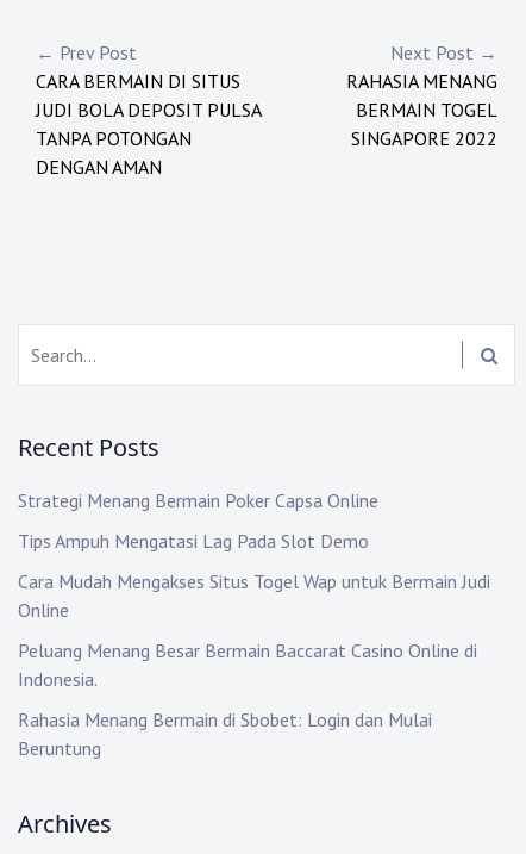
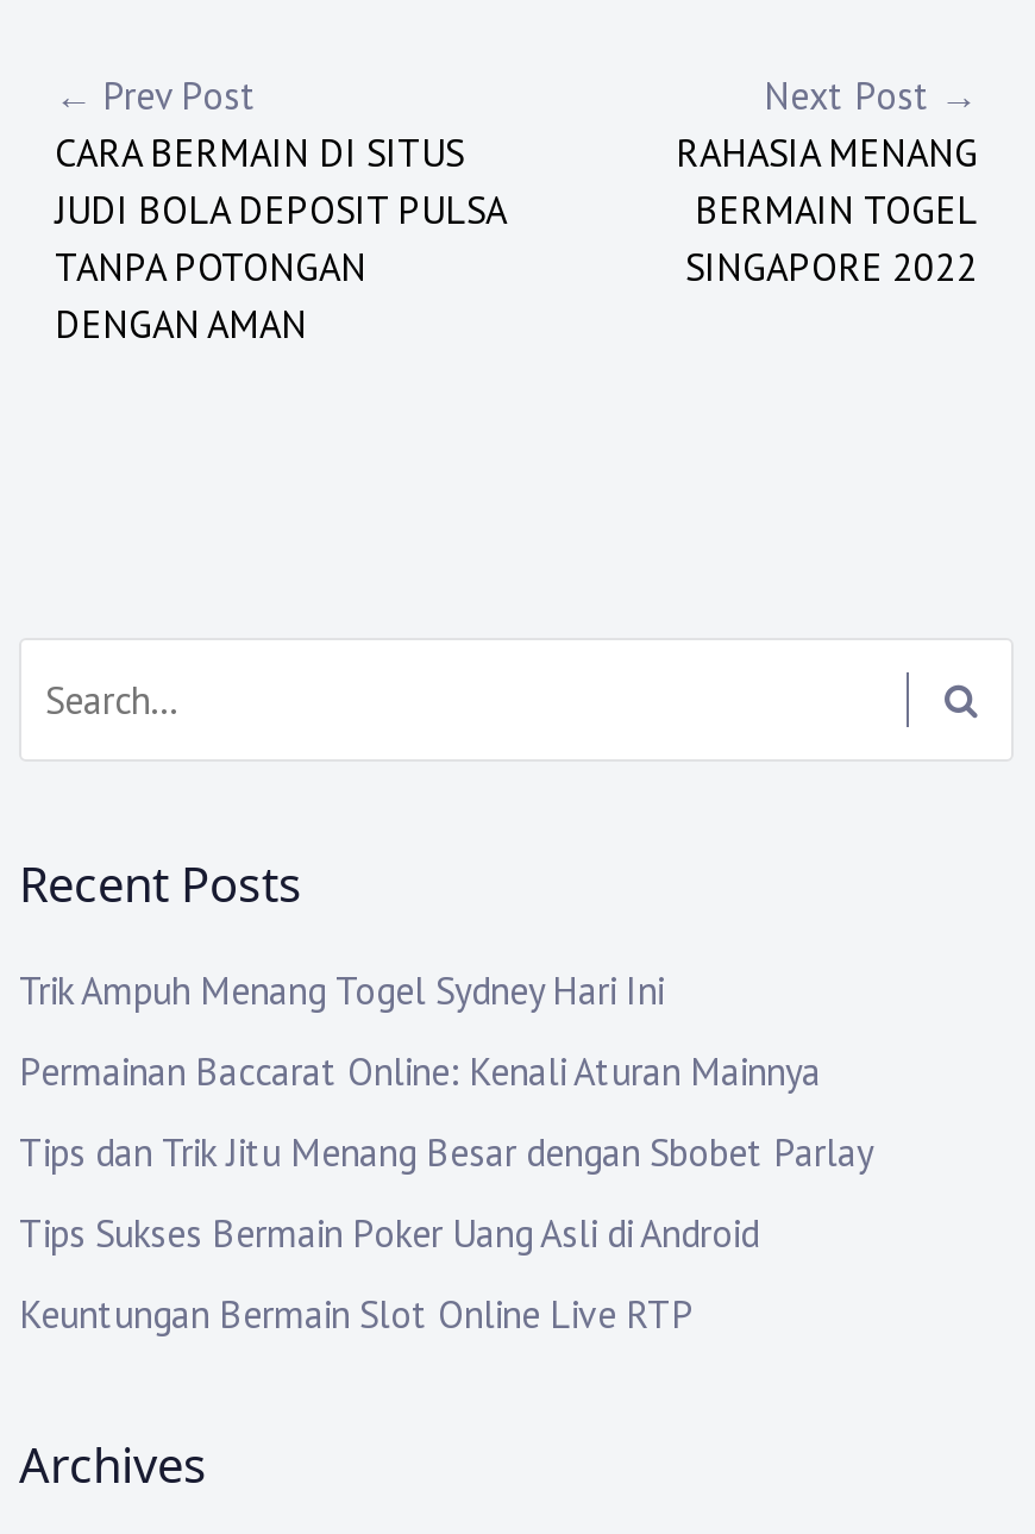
- Strategi Menang Bermain Poker Capsa Online
+ Trik Ampuh Menang Togel Sydney Hari Ini

- Tips Ampuh Mengatasi Lag Pada Slot Demo
+ Permainan Baccarat Online: Kenali Aturan Mainnya

- Cara Mudah Mengakses Situs Togel Wap untuk Bermain Judi
- Online
+ Tips dan Trik Jitu Menang Besar dengan Sbobet Parlay

- Peluang Menang Besar Bermain Baccarat Casino Online di
- Indonesia.
+ Tips Sukses Bermain Poker Uang Asli di Android

- Rahasia Menang Bermain di Sbobet: Login dan Mulai
- Beruntung
+ Keuntungan Bermain Slot Online Live RTP
